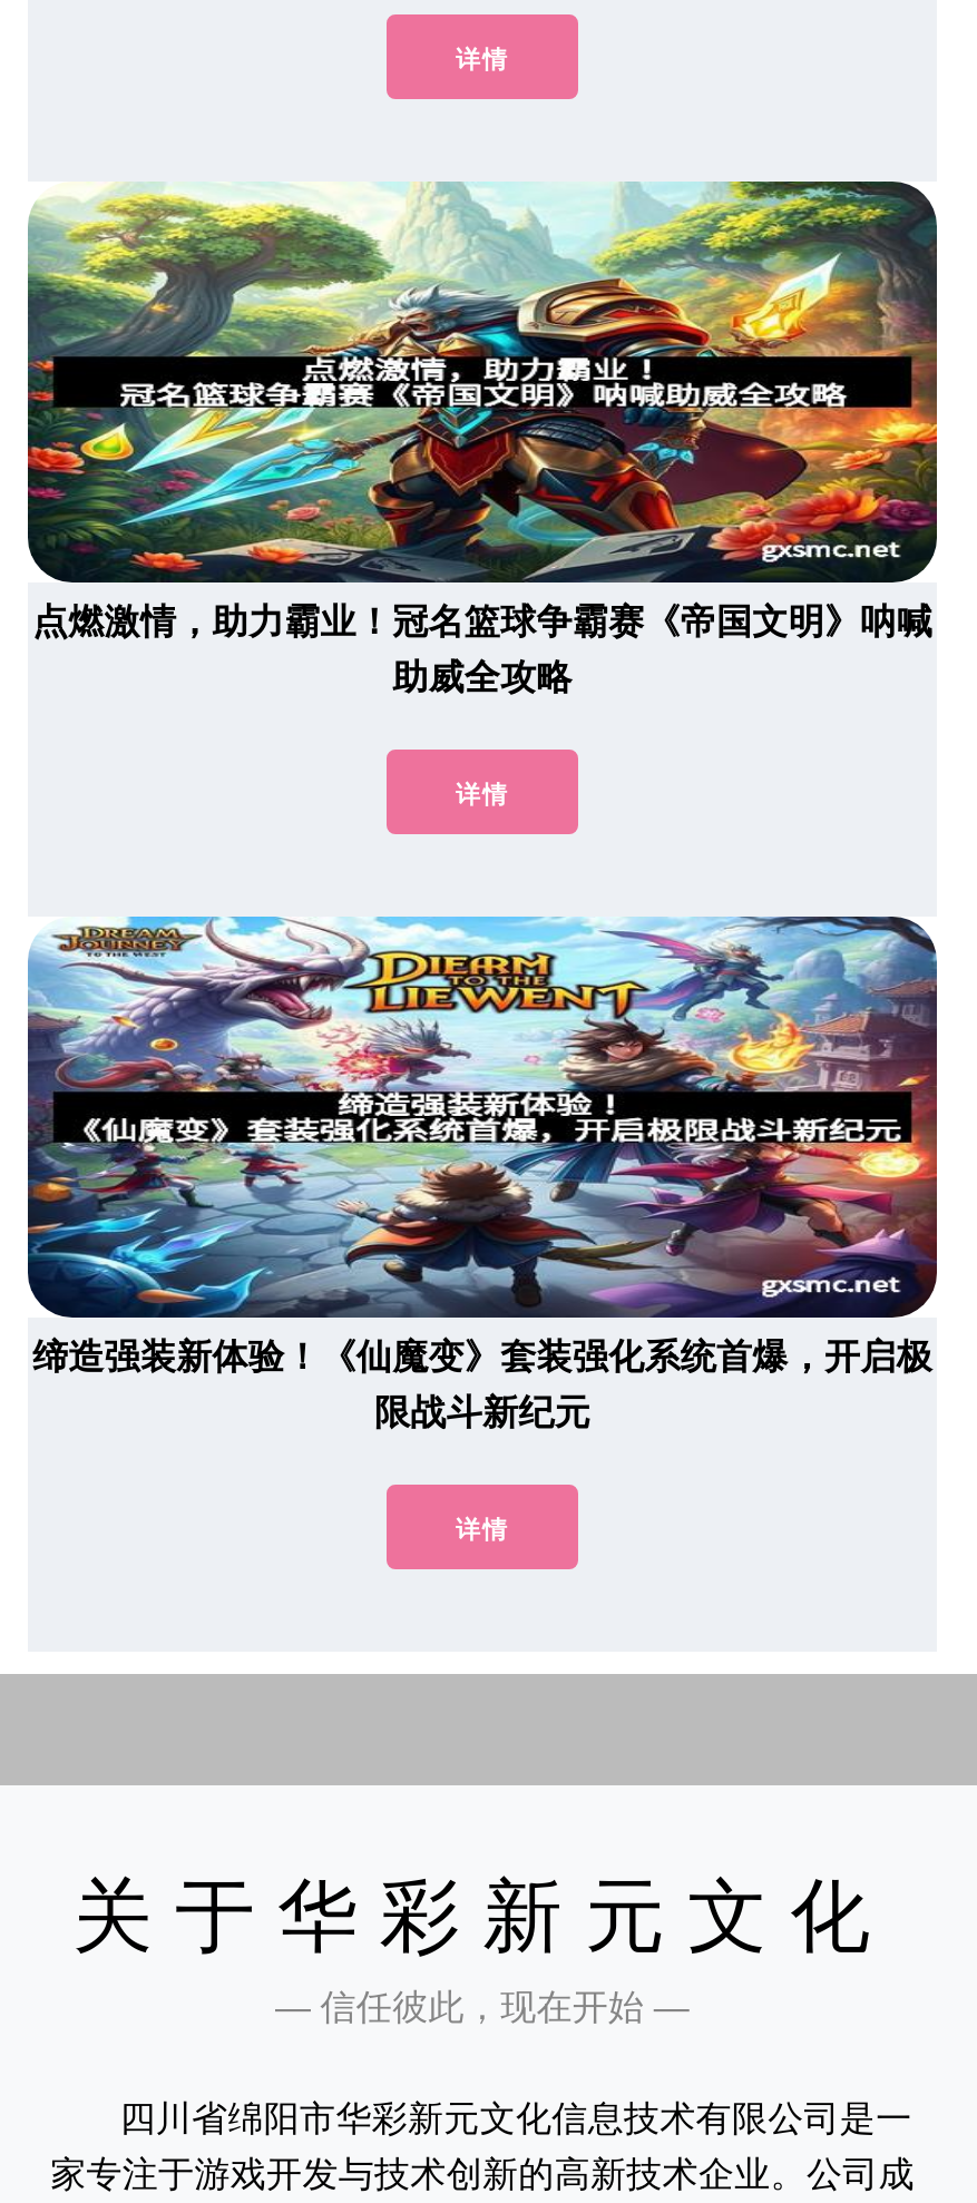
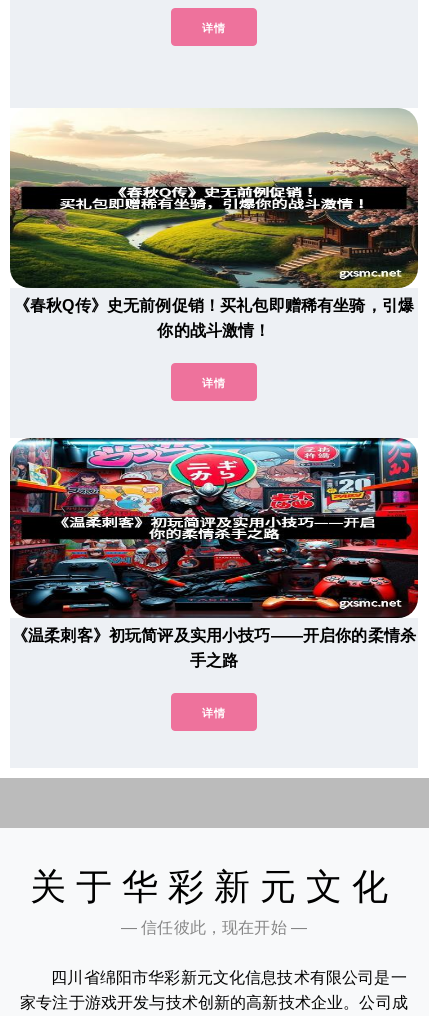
- [image]
- 点燃激情，助力霸业！冠名篮球争霸赛《帝国文明》呐喊
+ [image]
+ 《春秋Q传》史无前例促销！买礼包即赠稀有坐骑，引爆

- 助威全攻略
+ 你的战斗激情！

- [image]
- 缔造强装新体验！《仙魔变》套装强化系统首爆，开启极
+ [image]
+ 《温柔刺客》初玩简评及实用小技巧——开启你的柔情杀

- 限战斗新纪元
+ 手之路
